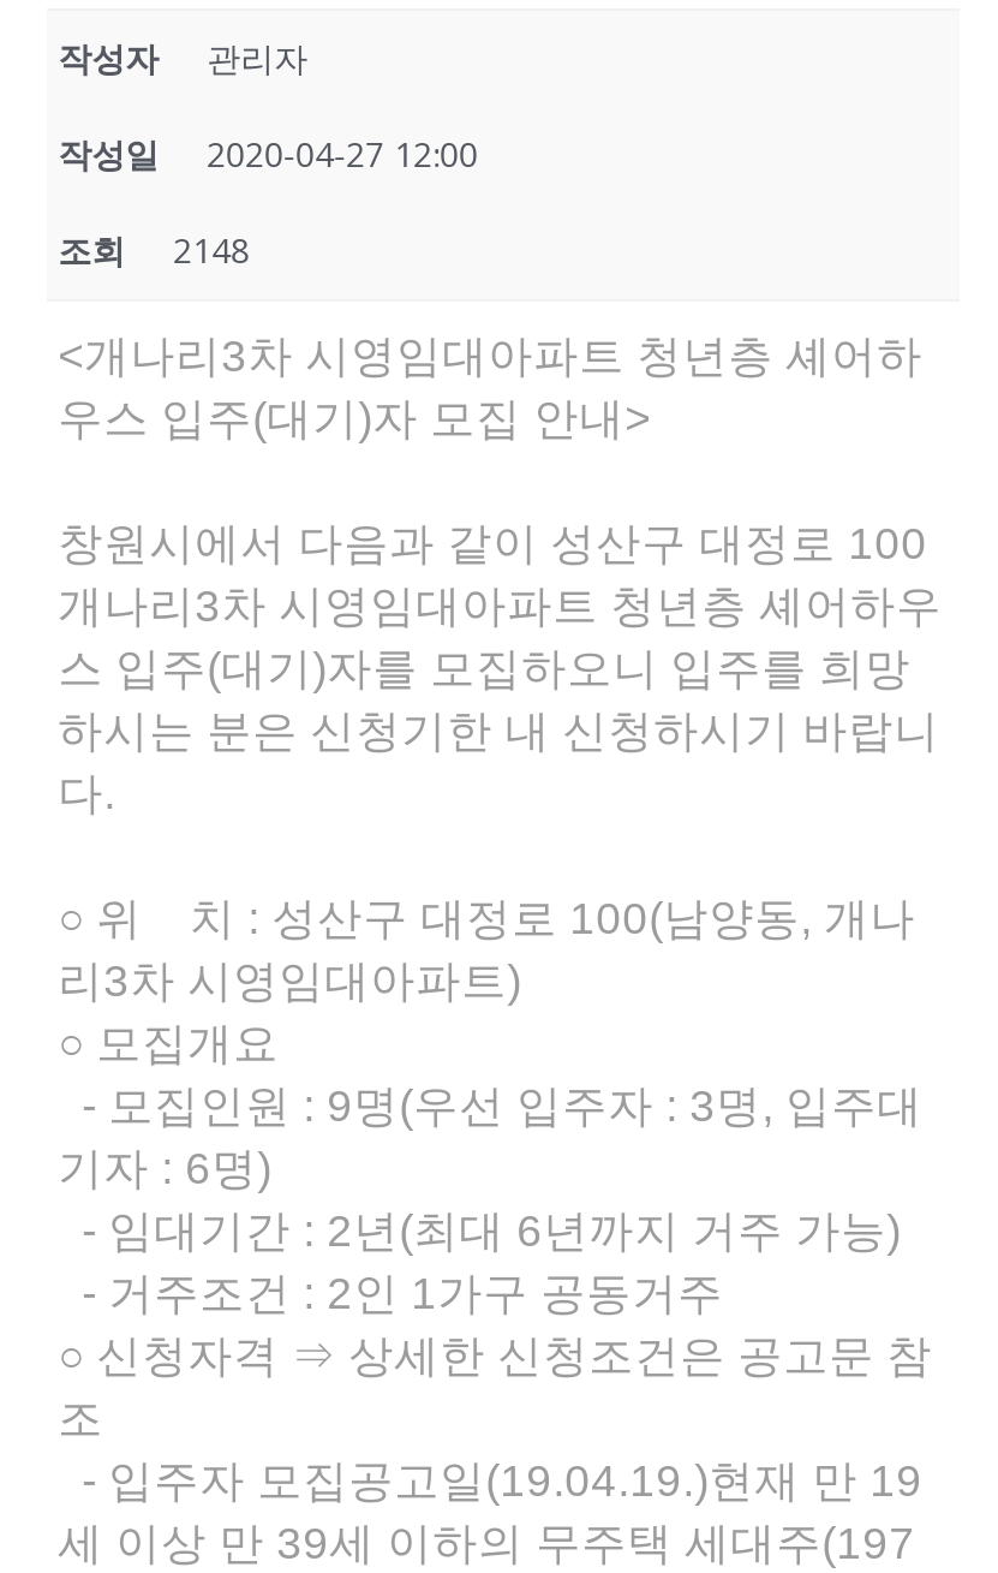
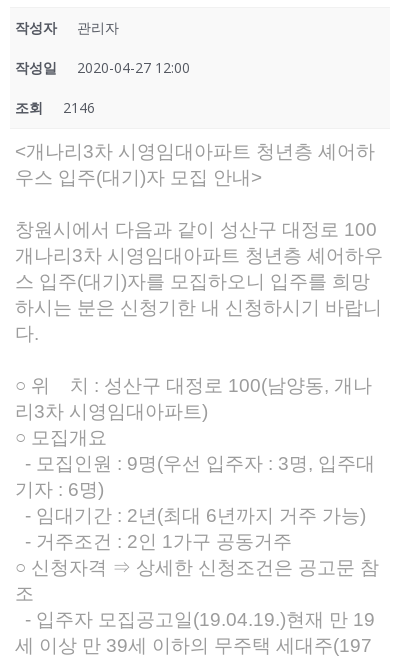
- 조회 2148
+ 조회 2146
